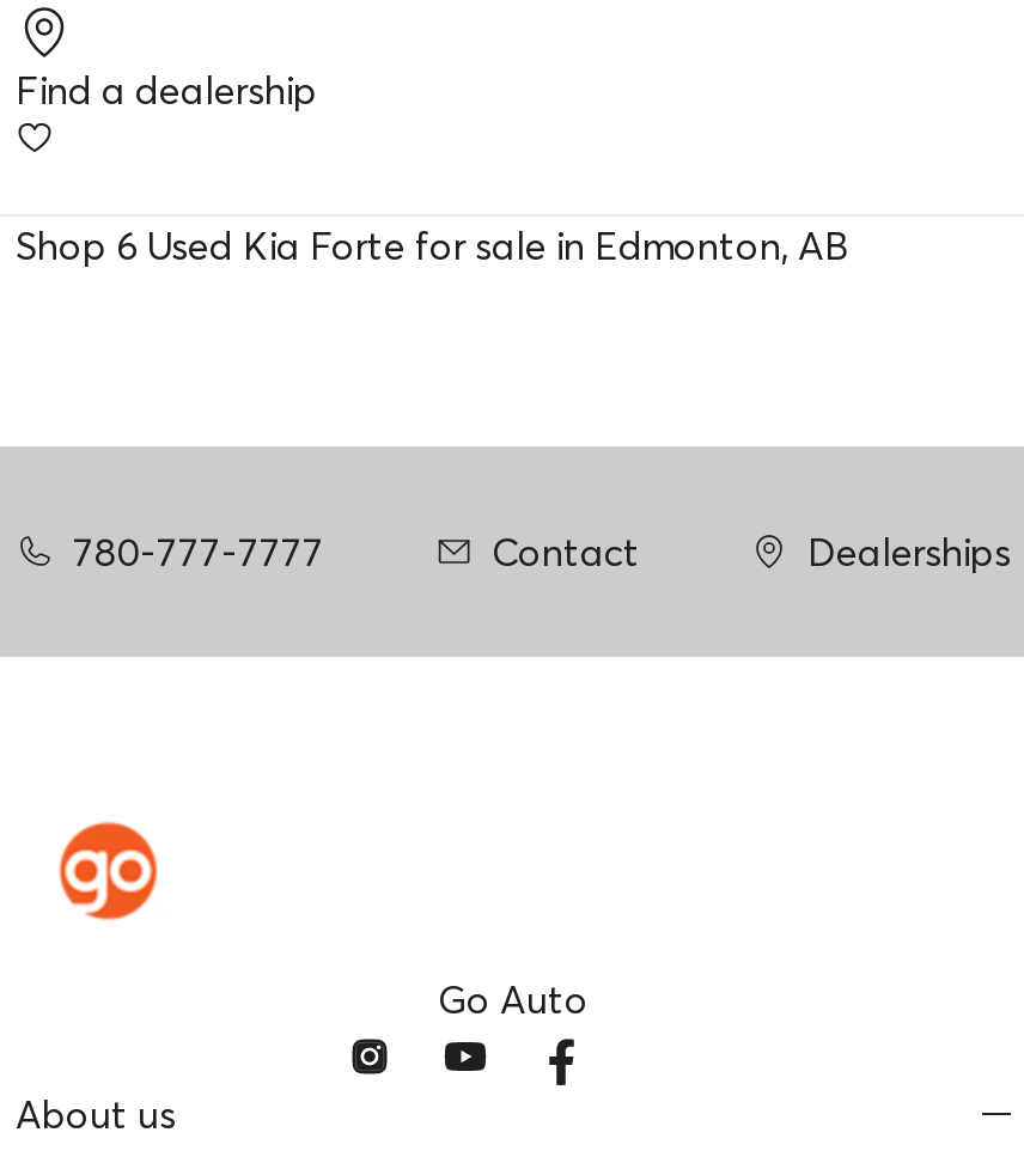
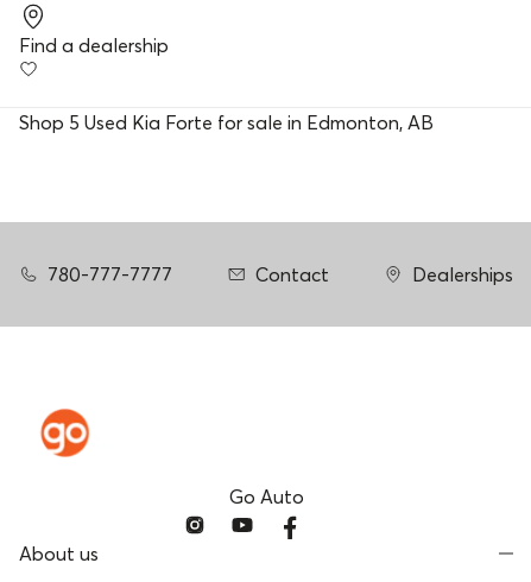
- Shop 6 Used Kia Forte for sale in Edmonton, AB
+ Shop 5 Used Kia Forte for sale in Edmonton, AB
